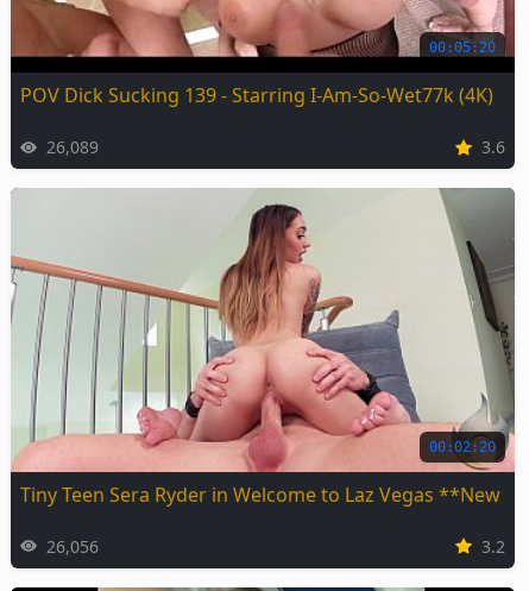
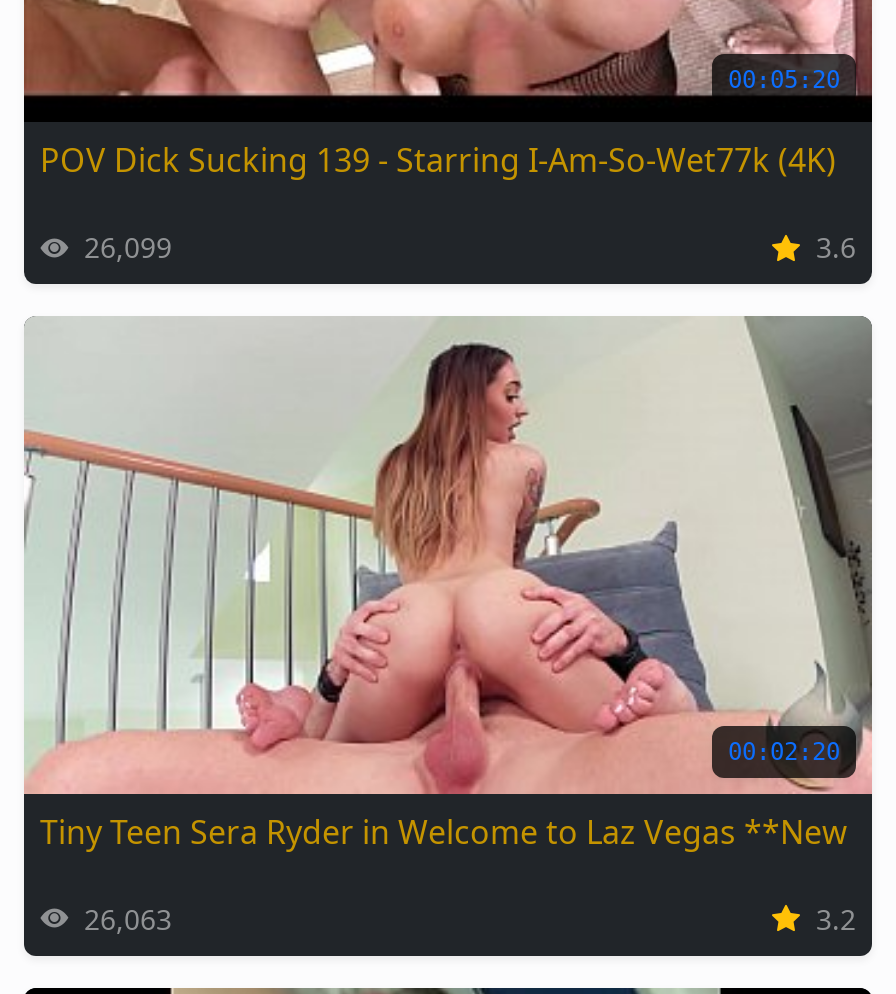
- 26,089
+ 26,099

- 26,056
+ 26,063
